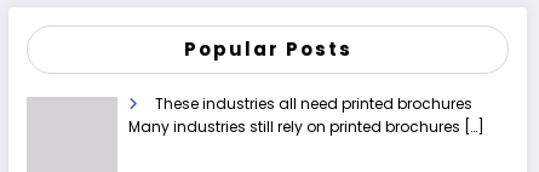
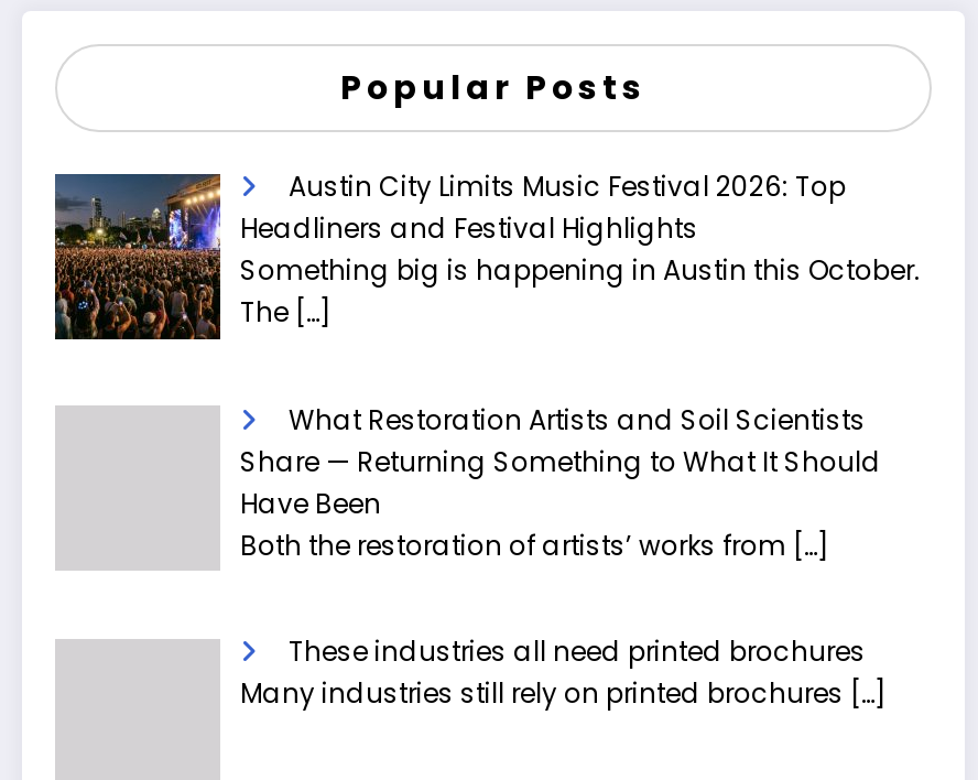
+ [image]
+ Austin City Limits Music Festival 2026: Top
+ Headliners and Festival Highlights
+ Something big is happening in Austin this October.
+ The […]
+ What Restoration Artists and Soil Scientists
+ Share — Returning Something to What It Should
+ Have Been
+ Both the restoration of artists’ works from […]
